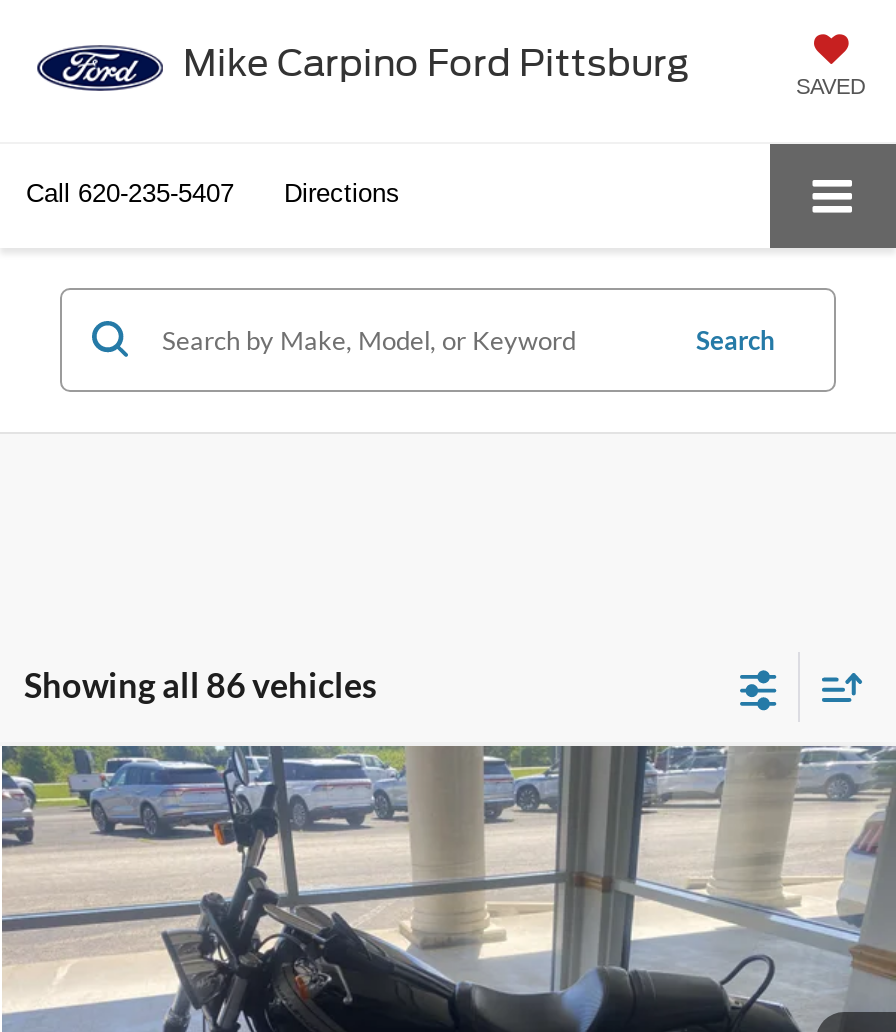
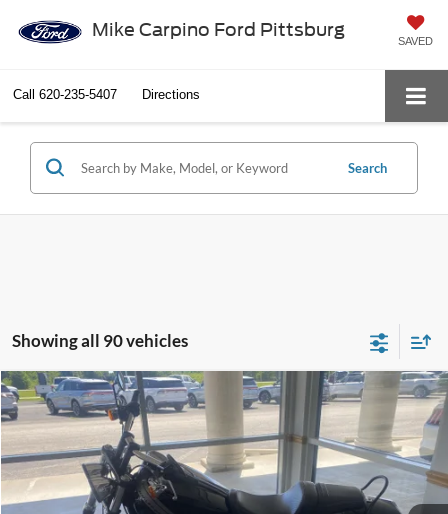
- Showing all 86 vehicles
+ Showing all 90 vehicles
